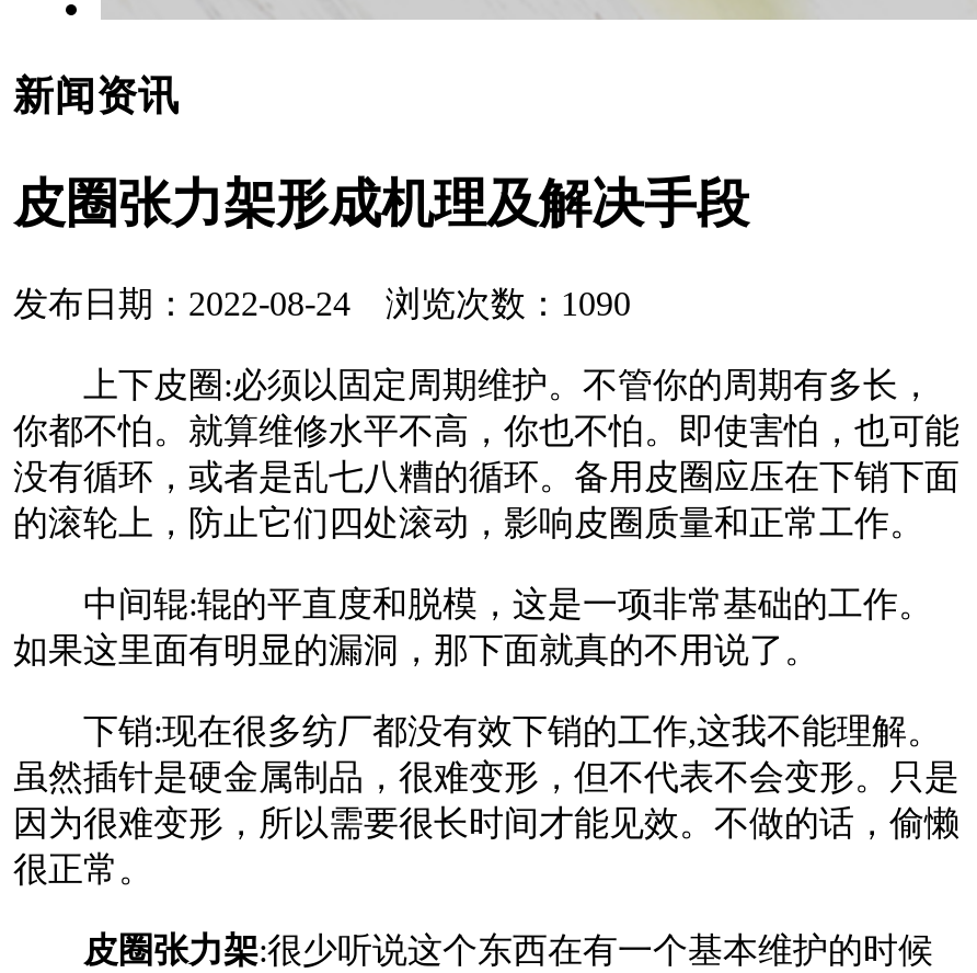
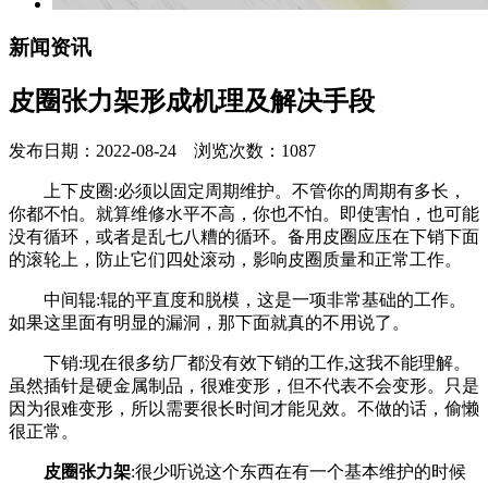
- 发布日期：2022-08-24 浏览次数：1090
+ 发布日期：2022-08-24 浏览次数：1087
